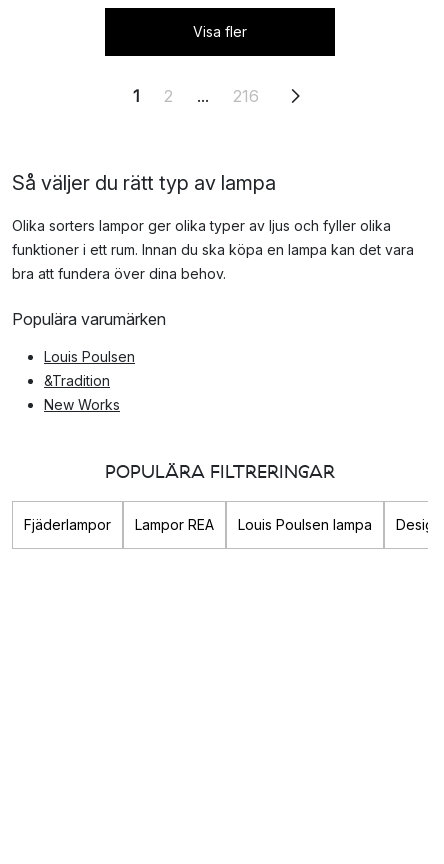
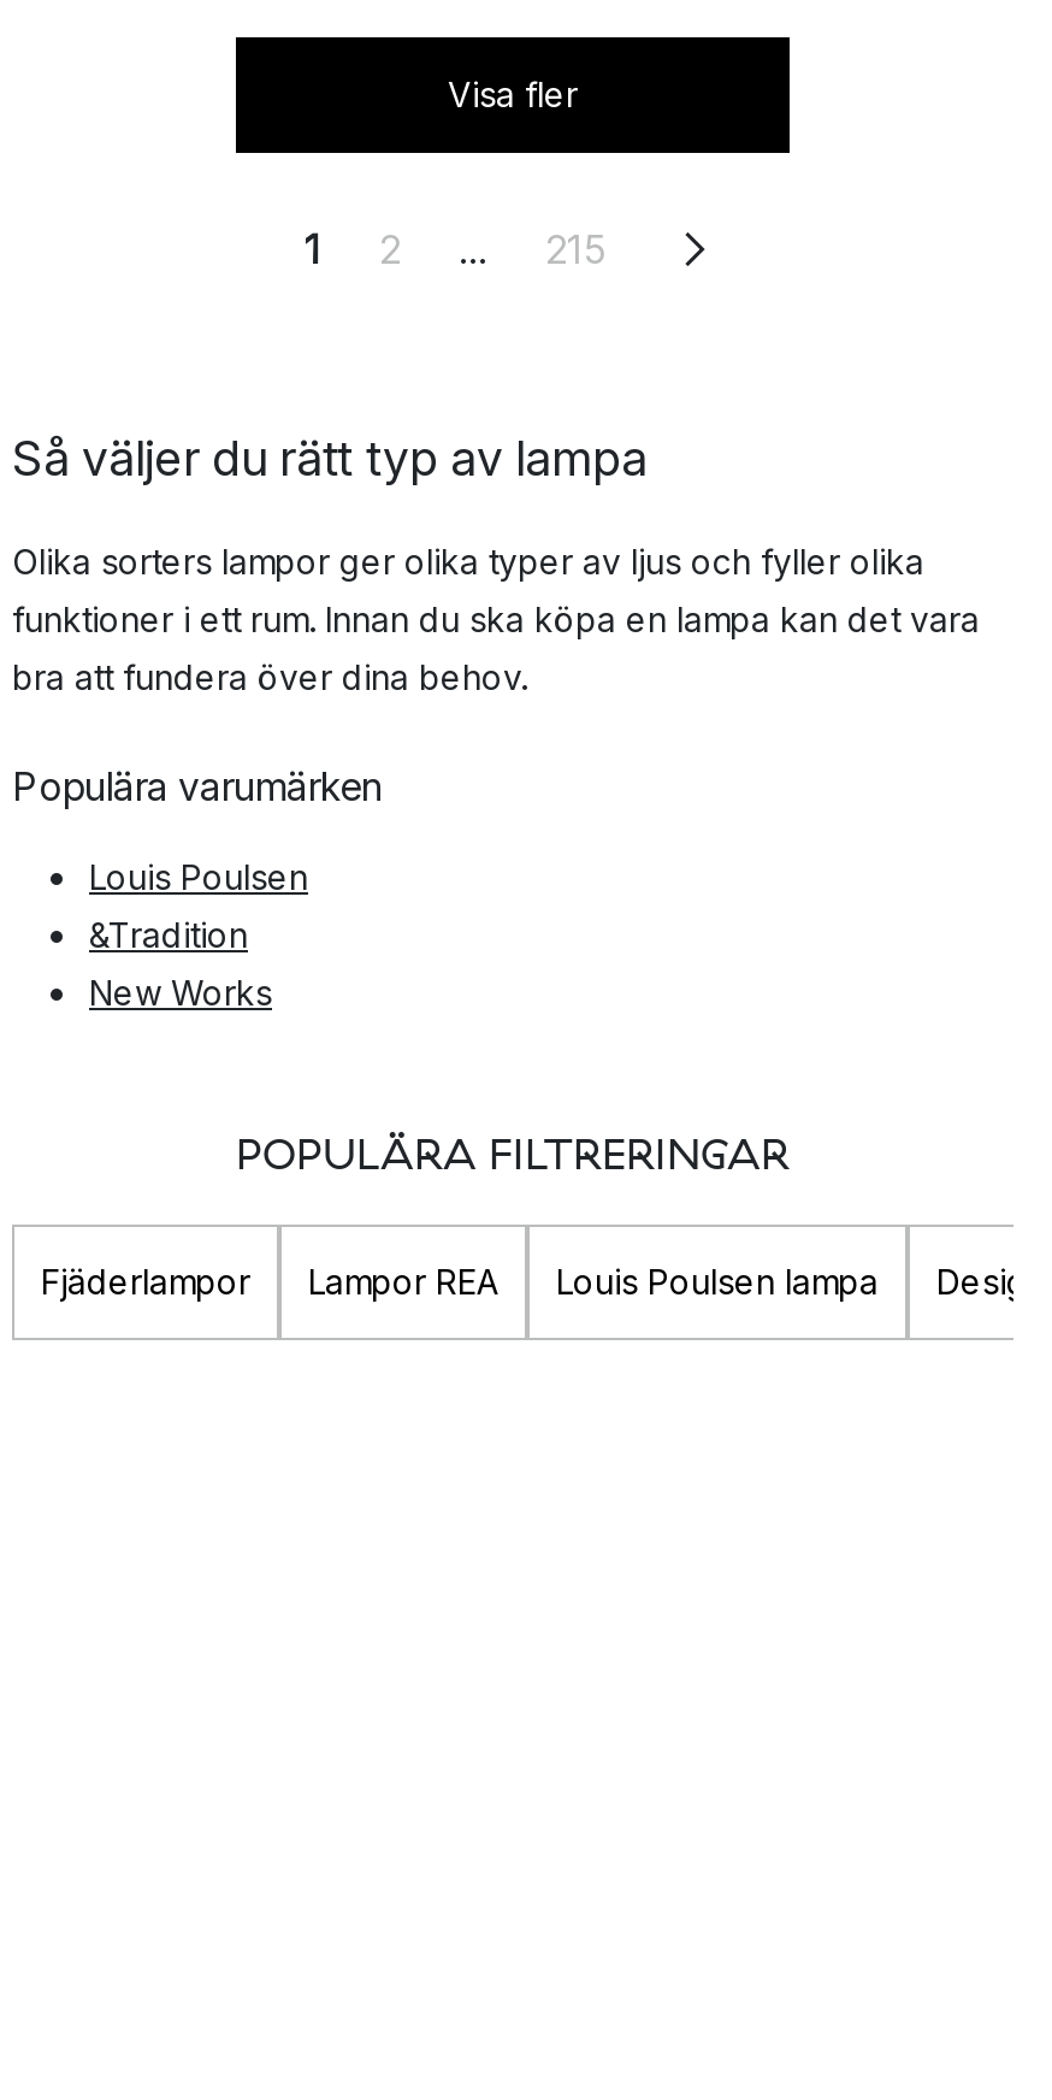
- 216
+ 215
